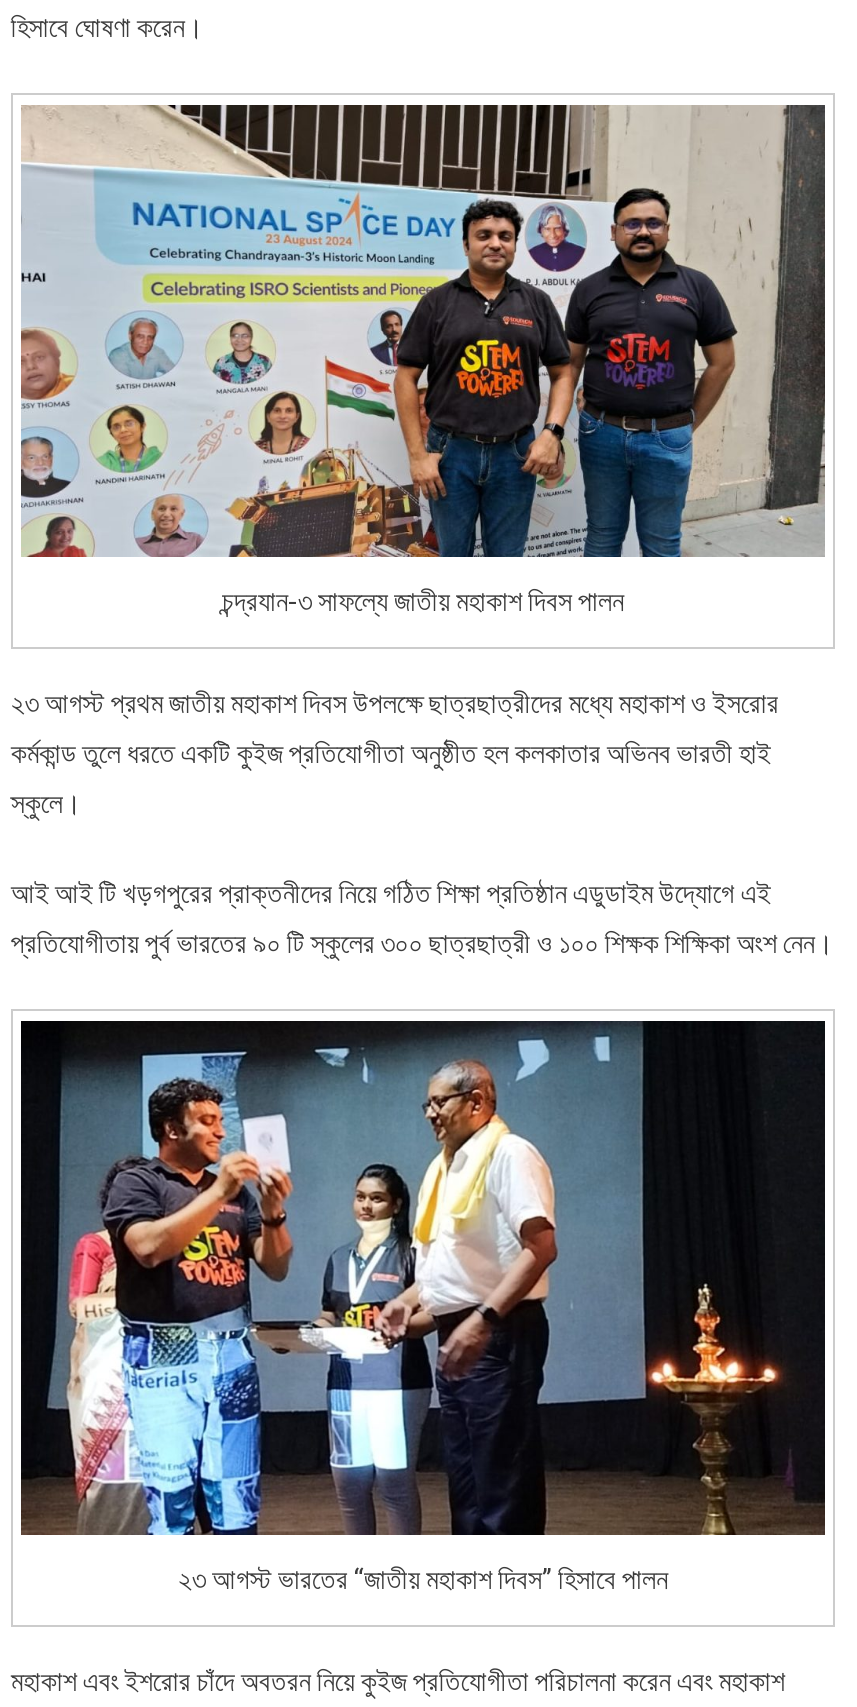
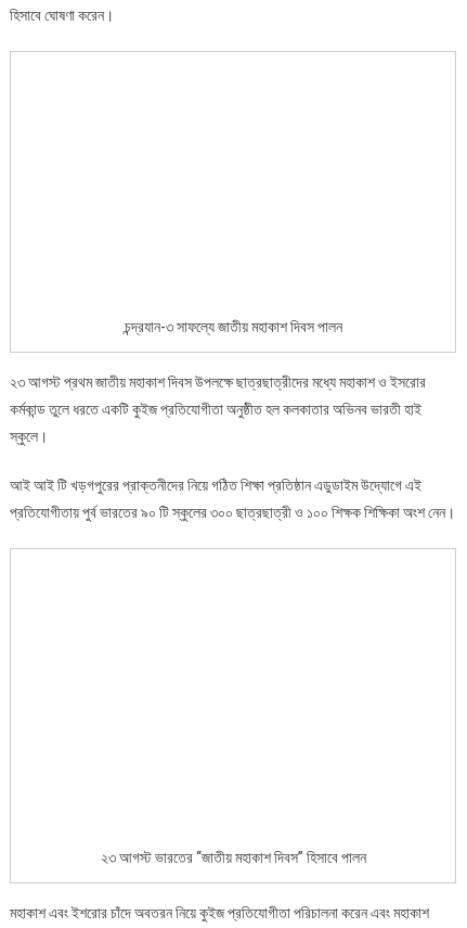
- [image]

- [image]
